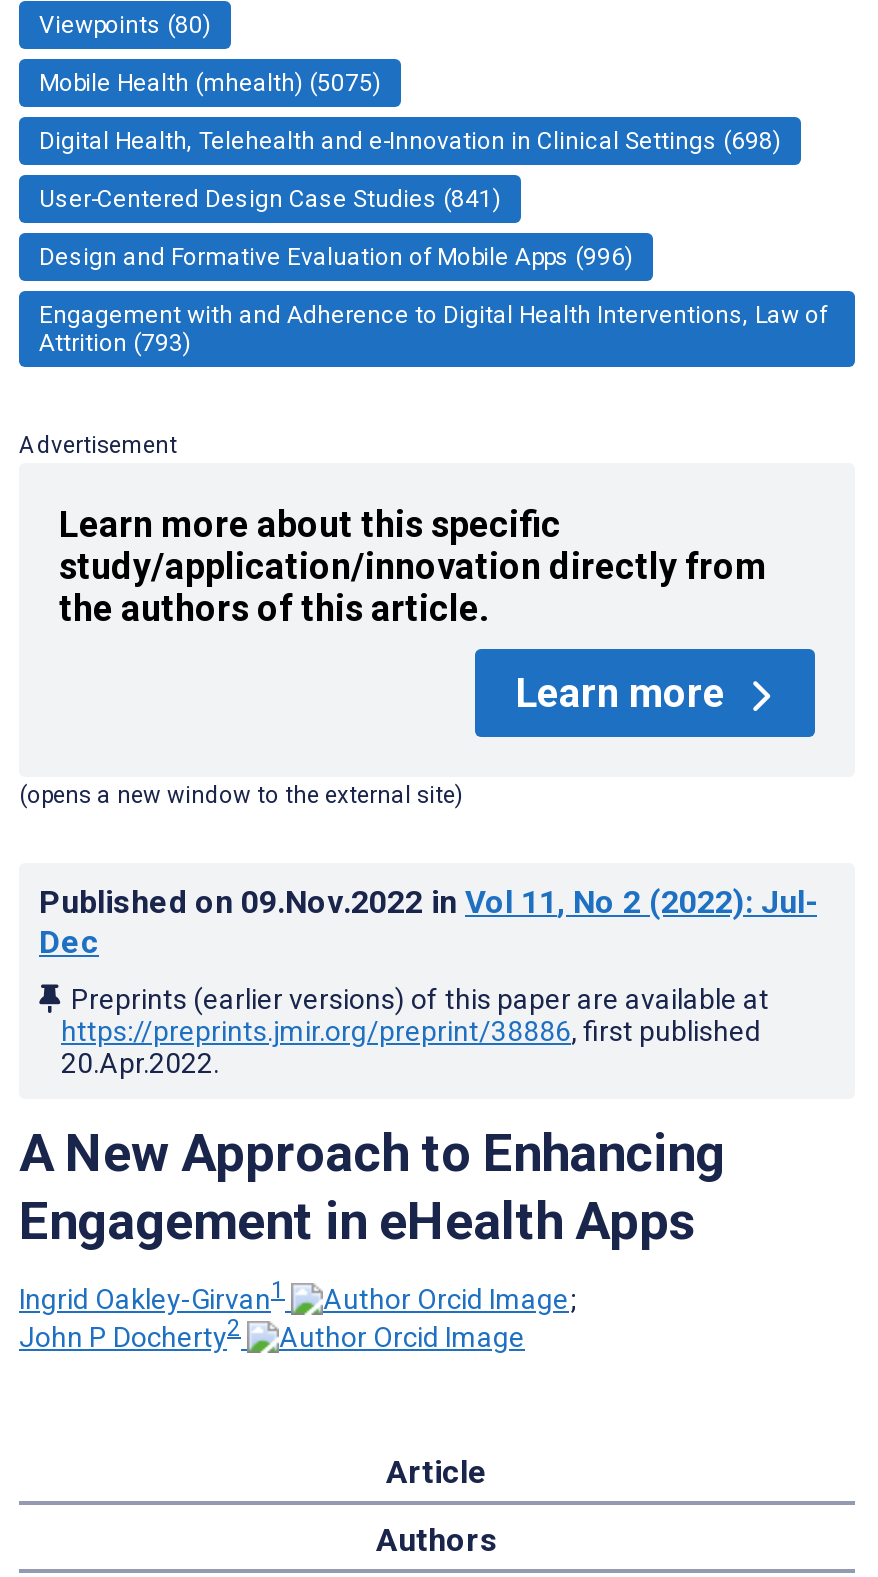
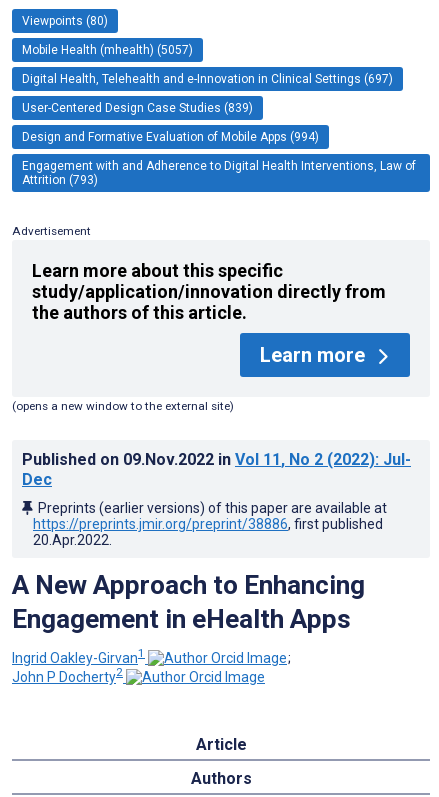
- Mobile Health (mhealth) (5075)
+ Mobile Health (mhealth) (5057)

- Digital Health, Telehealth and e-Innovation in Clinical Settings (698)
+ Digital Health, Telehealth and e-Innovation in Clinical Settings (697)

- User-Centered Design Case Studies (841)
+ User-Centered Design Case Studies (839)

- Design and Formative Evaluation of Mobile Apps (996)
+ Design and Formative Evaluation of Mobile Apps (994)
